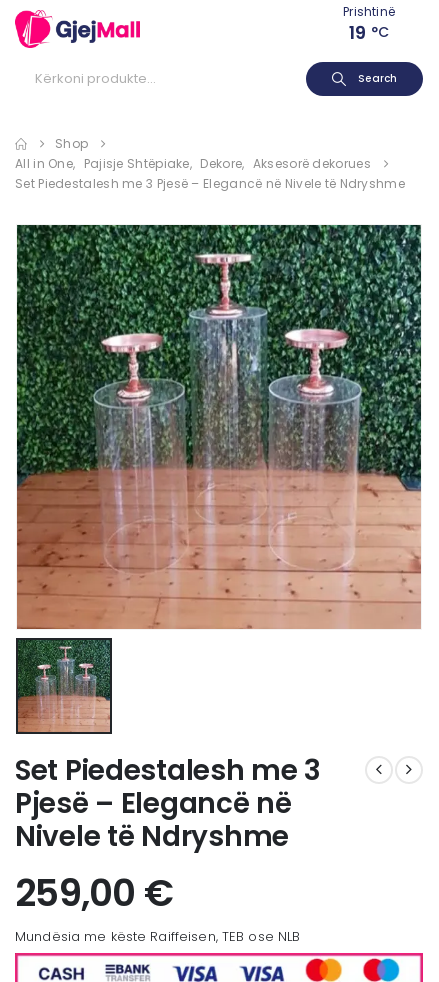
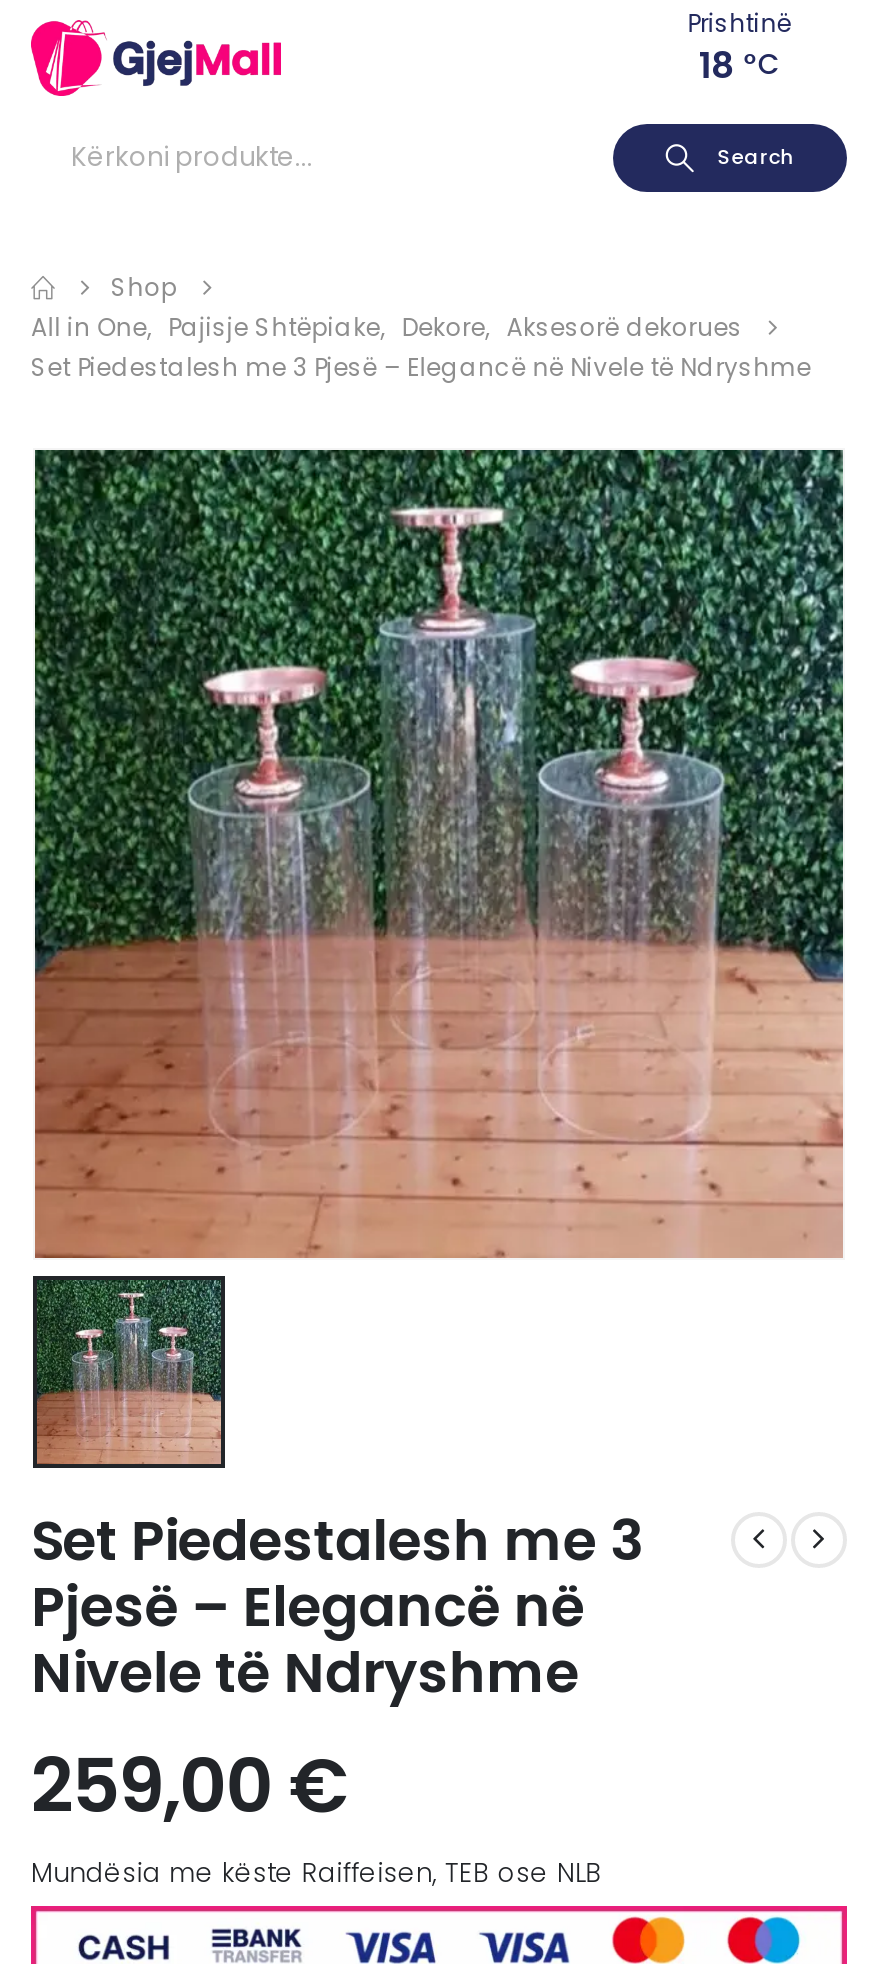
- 19 °C
+ 18 °C
